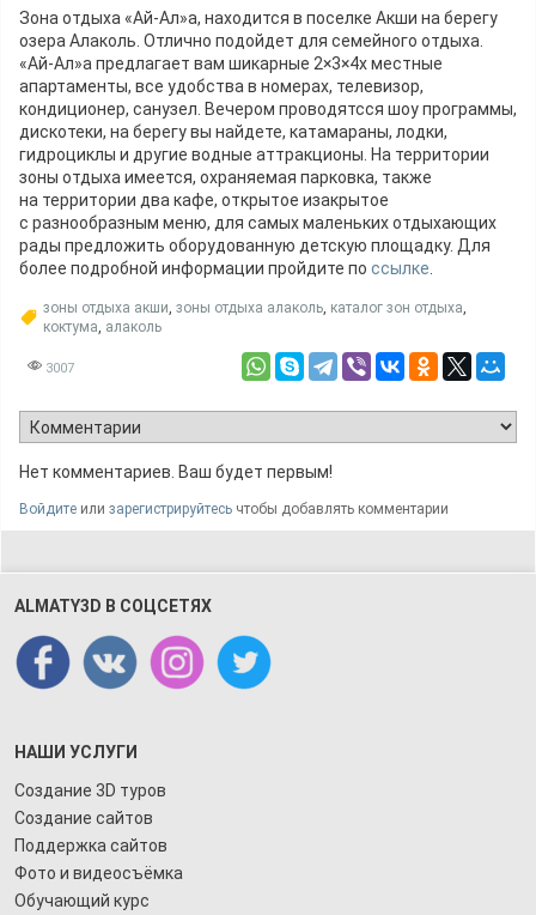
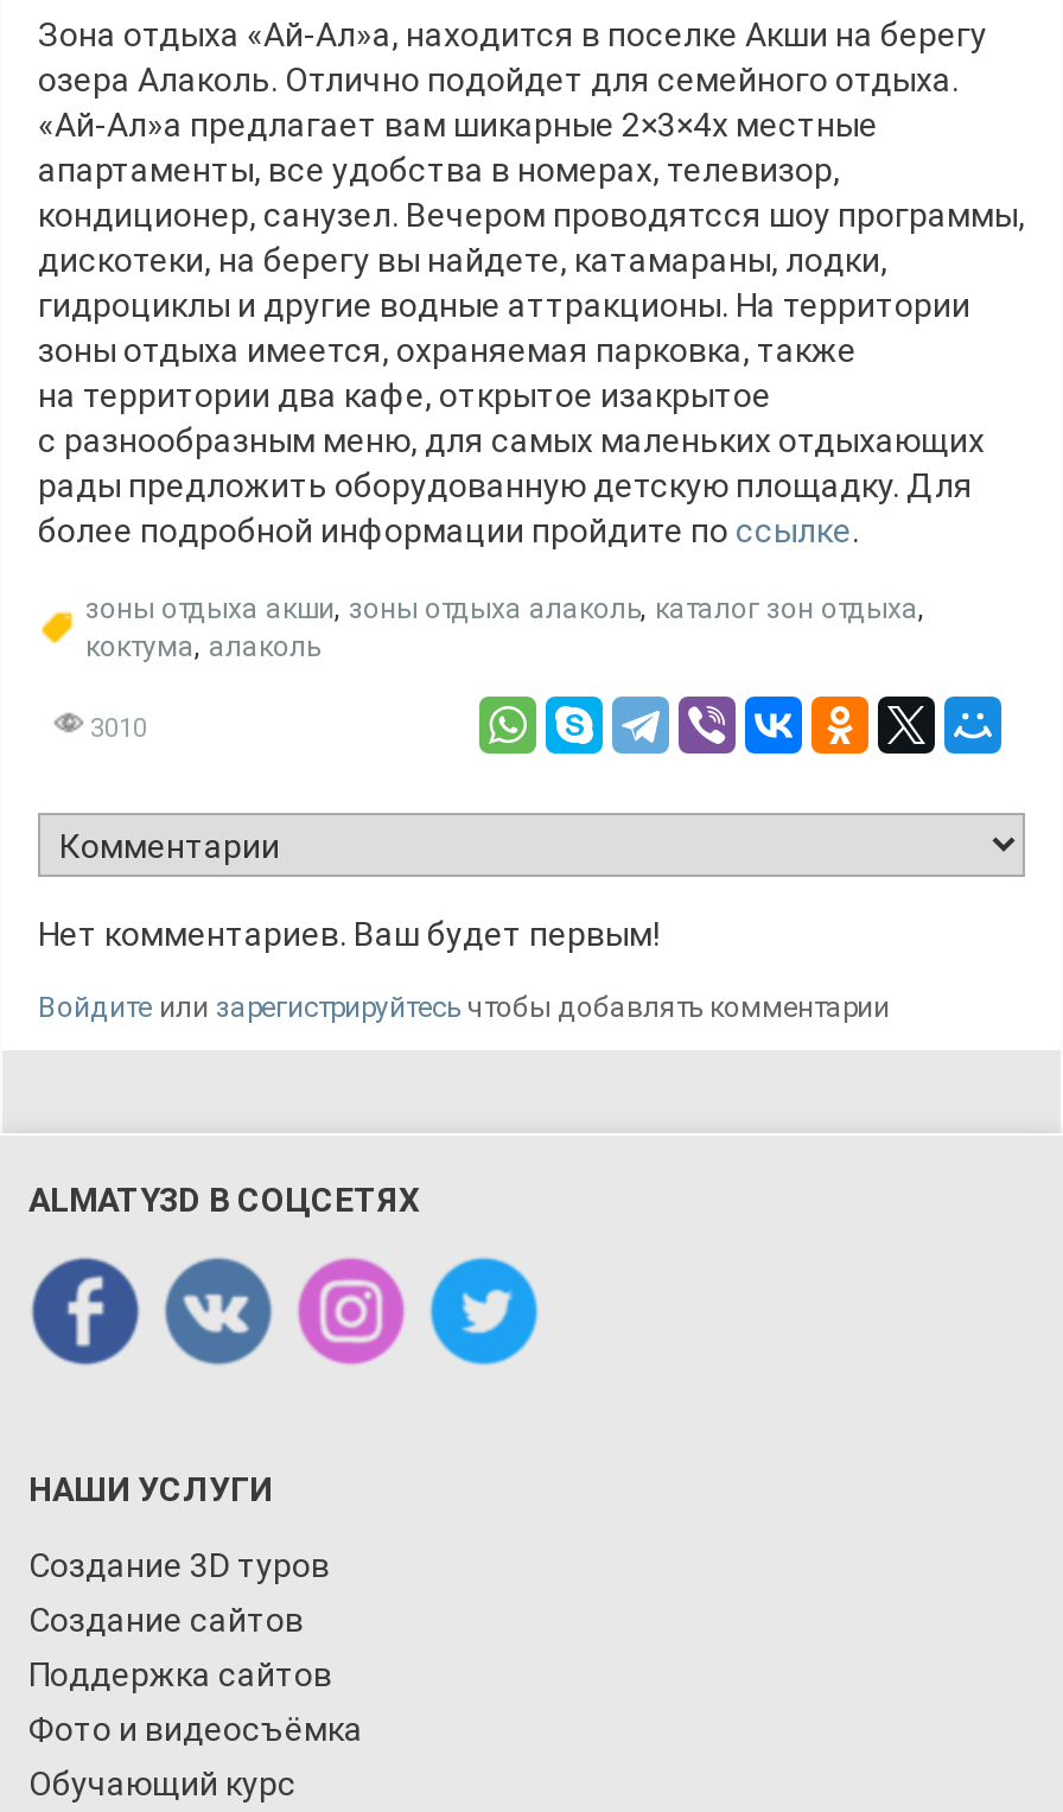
- 3007
+ 3010
